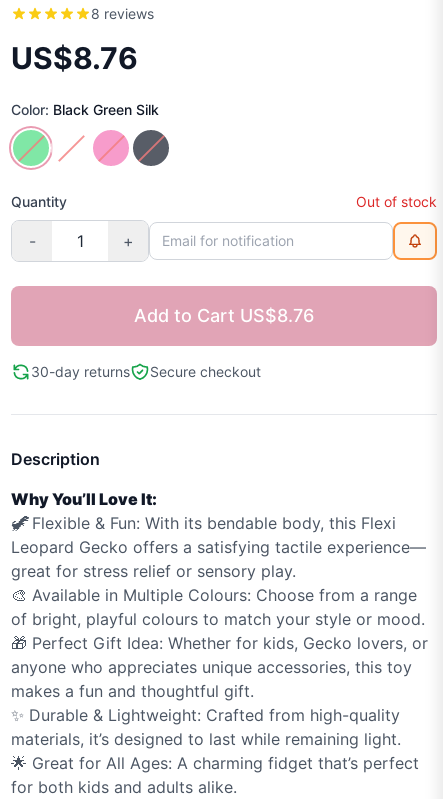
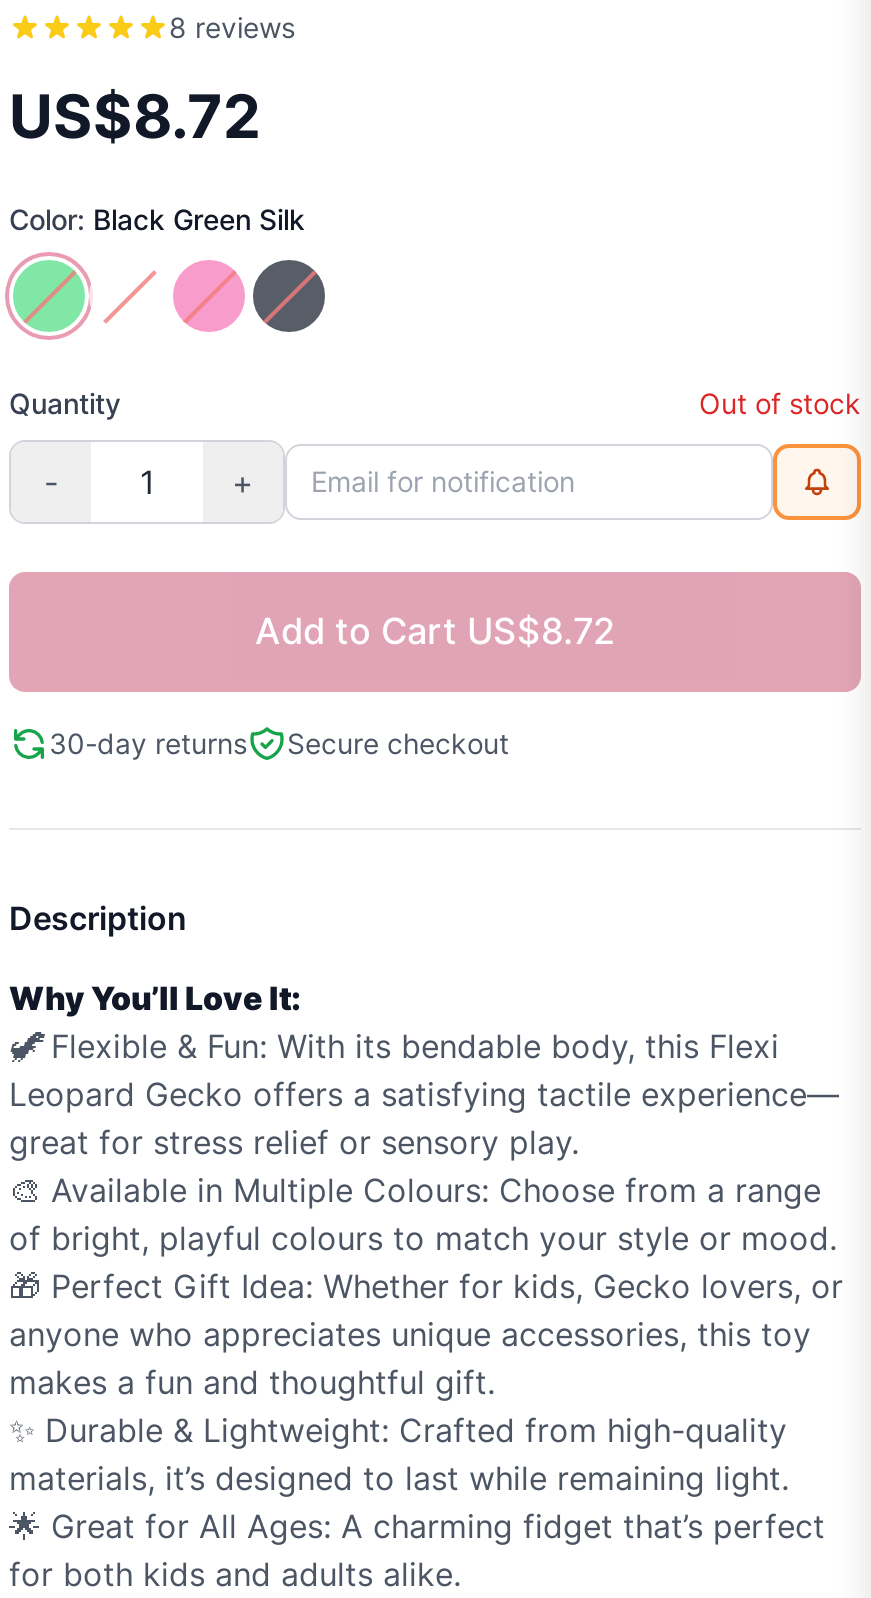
- US$8.76
+ US$8.72

- Add to Cart US$8.76
+ Add to Cart US$8.72
